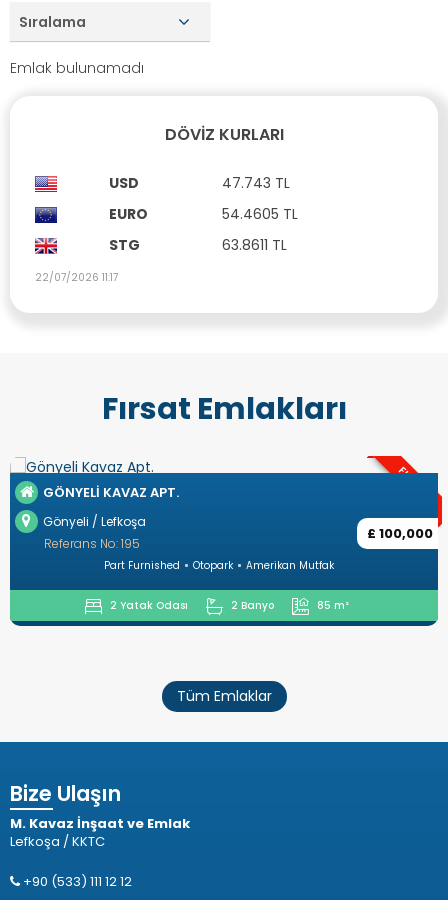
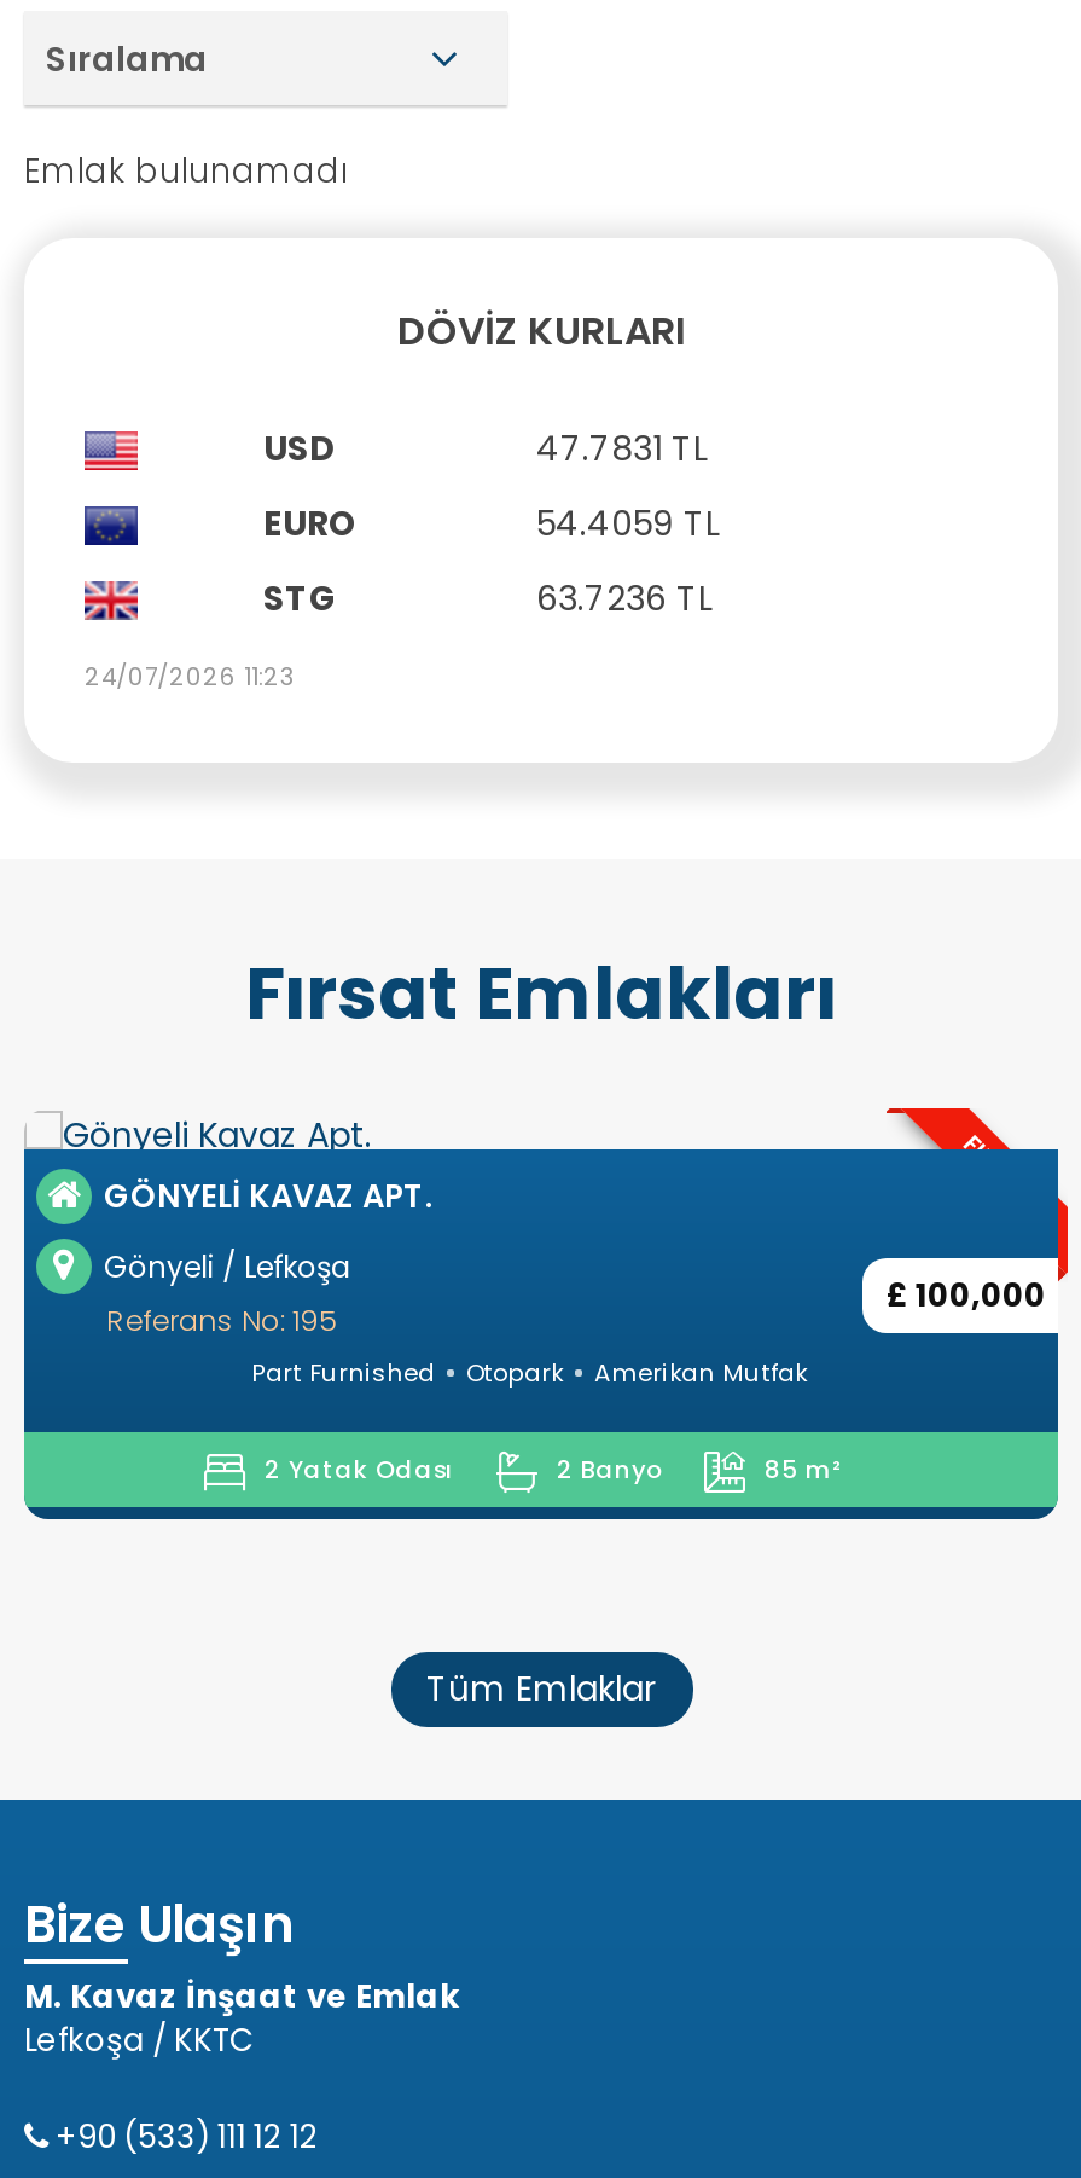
- 47.743 TL
+ 47.7831 TL

- 54.4605 TL
+ 54.4059 TL

- 63.8611 TL
+ 63.7236 TL

- 22/07/2026 11:17
+ 24/07/2026 11:23
